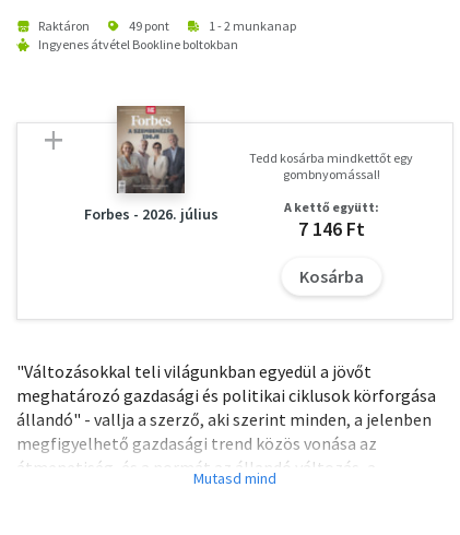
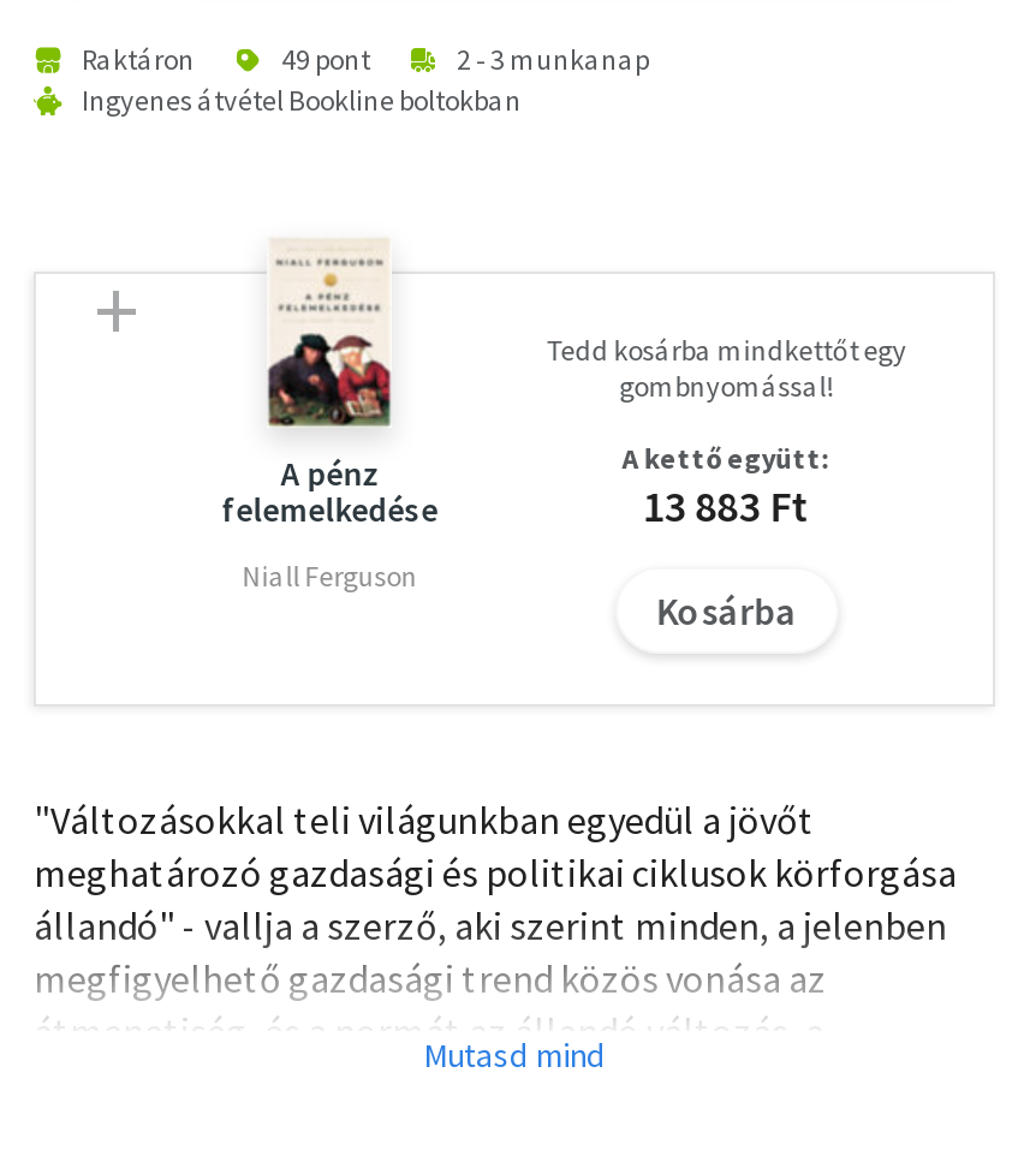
- 1 - 2 munkanap
+ 2 - 3 munkanap

- [image]
- Forbes - 2026. július
+ [image]
+ A pénz
+ felemelkedése
+ Niall Ferguson

- 7 146 Ft
+ 13 883 Ft
